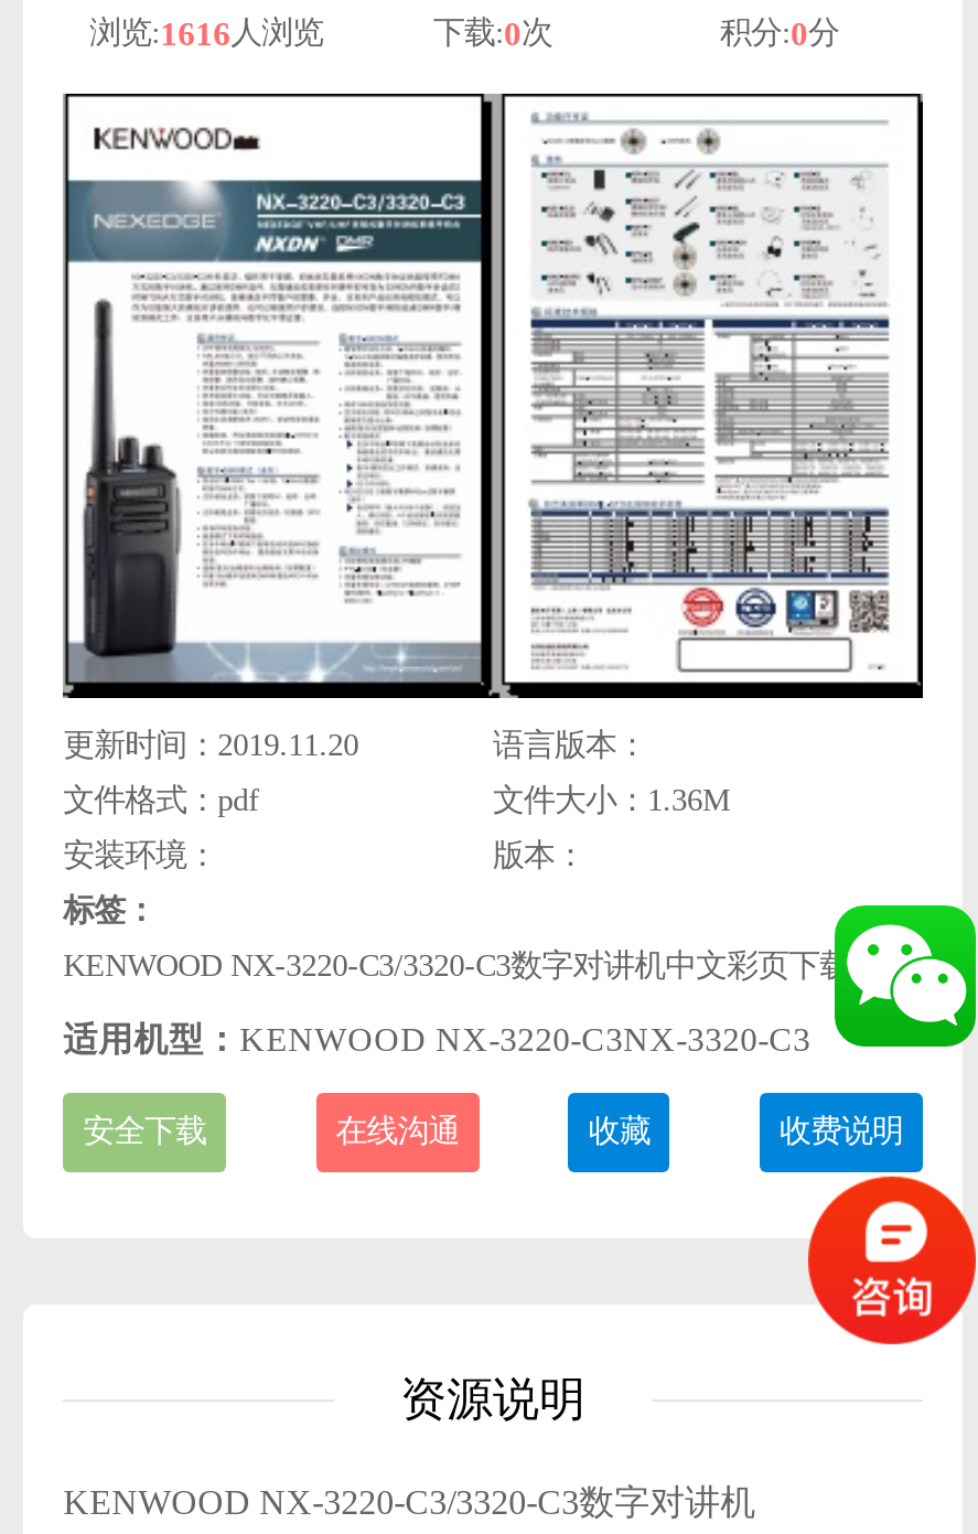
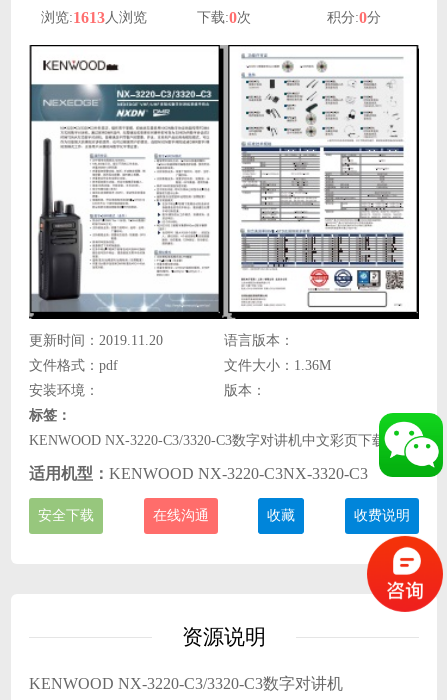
- 浏览:1616人浏览
+ 浏览:1613人浏览
